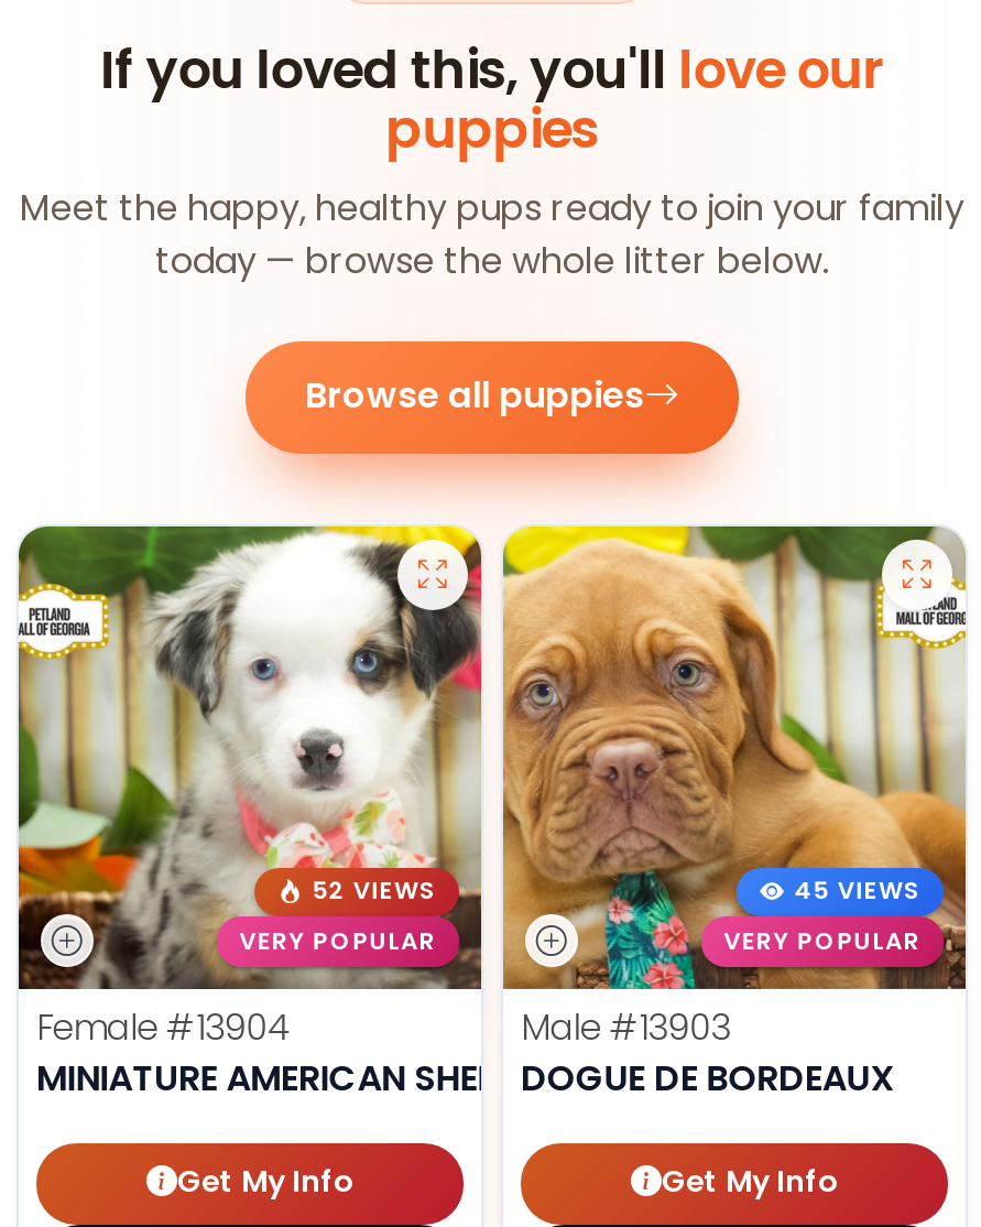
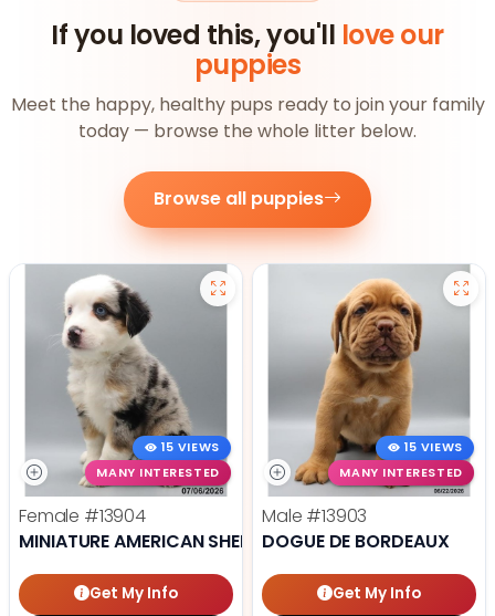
- [image]
- 52 VIEWS
+ [image]
+ 15 VIEWS

- [image]
- 45 VIEWS
+ [image]
+ 15 VIEWS

- VERY POPULAR
+ MANY INTERESTED

- VERY POPULAR
+ MANY INTERESTED
